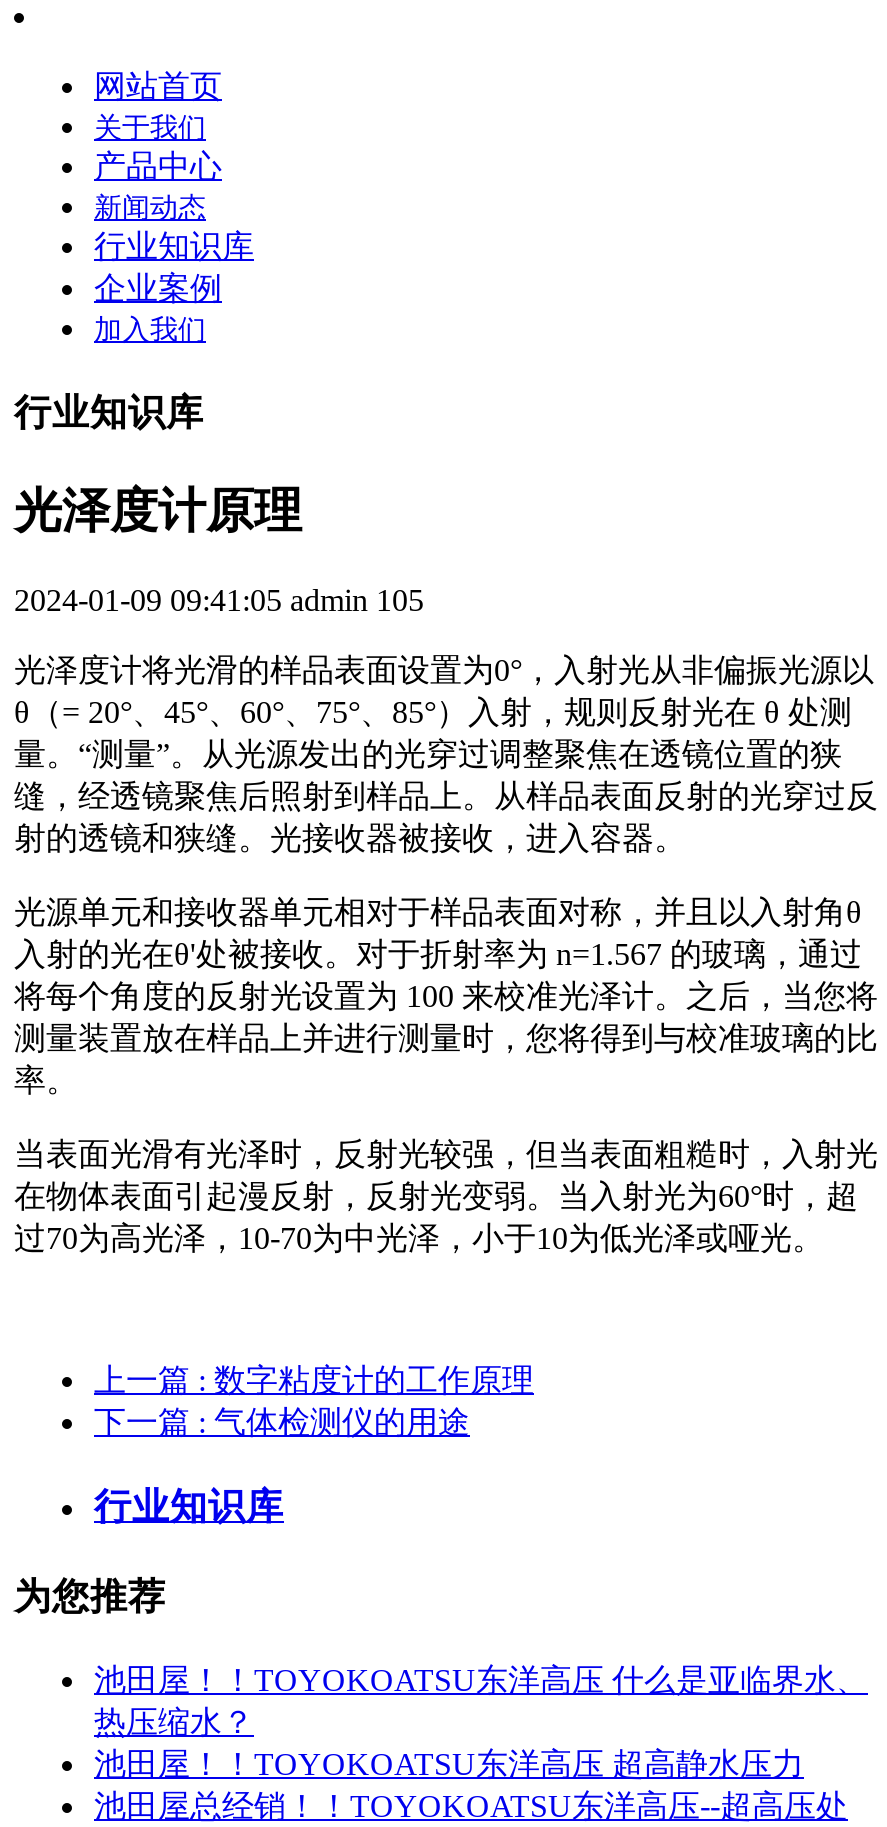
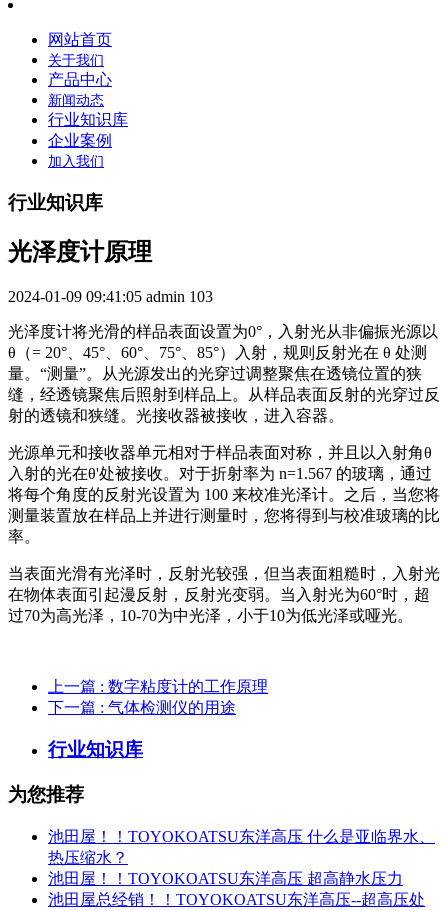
- 2024-01-09 09:41:05 admin 105
+ 2024-01-09 09:41:05 admin 103
